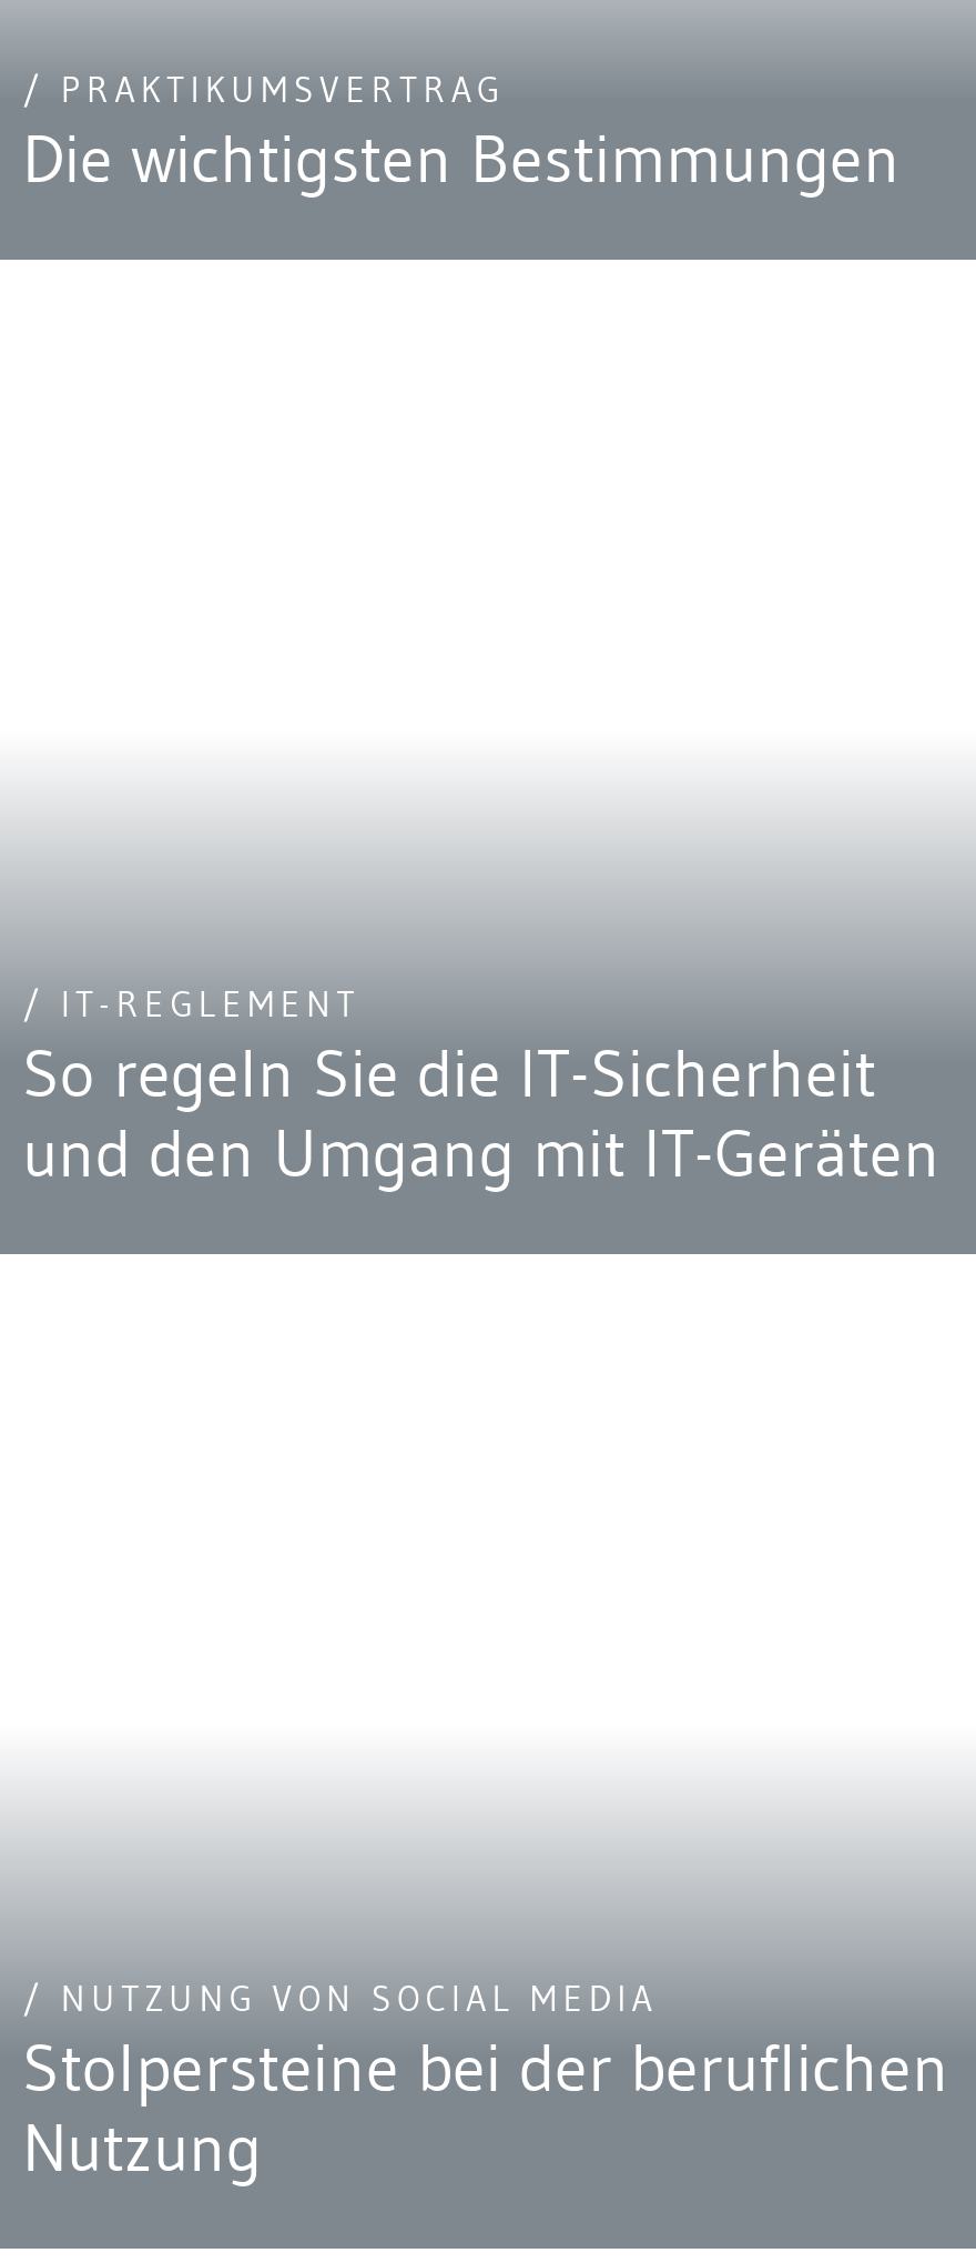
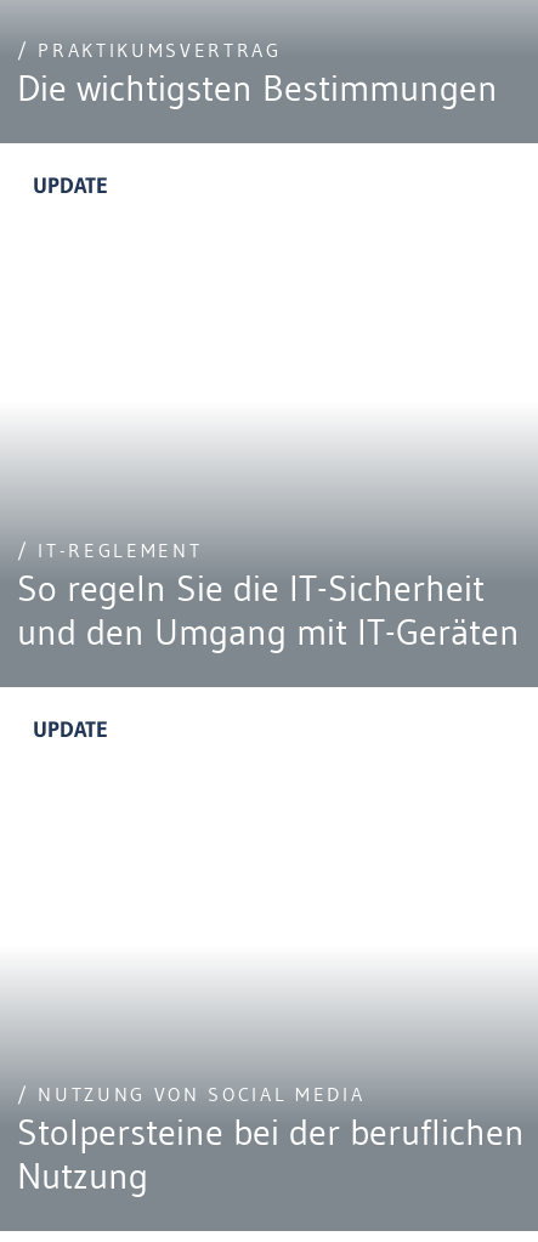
+ UPDATE

+ UPDATE
